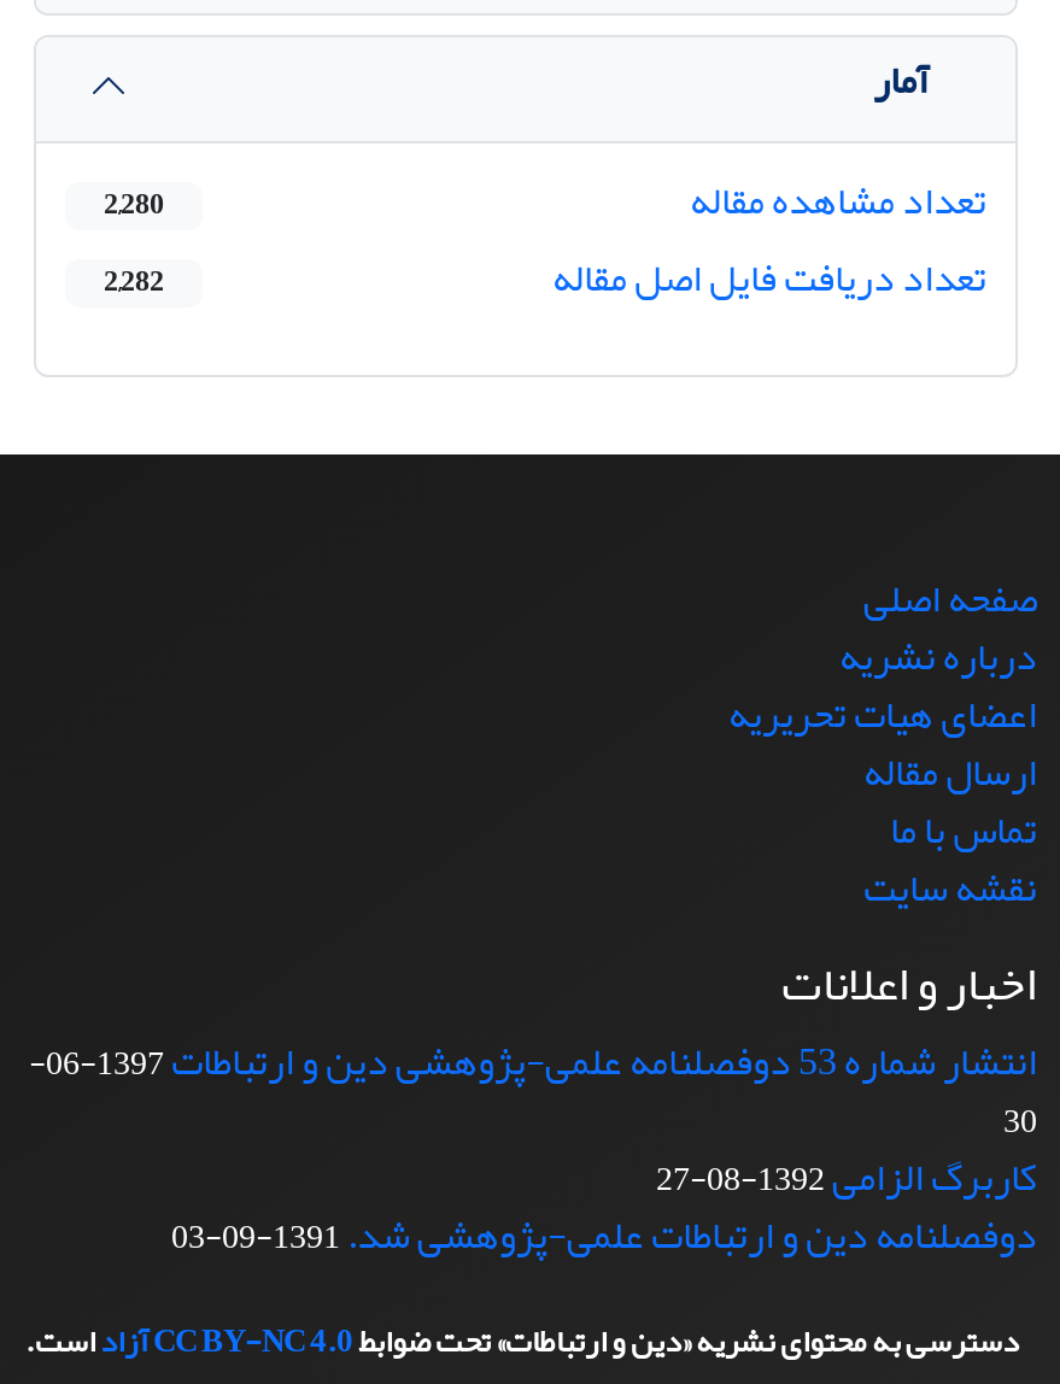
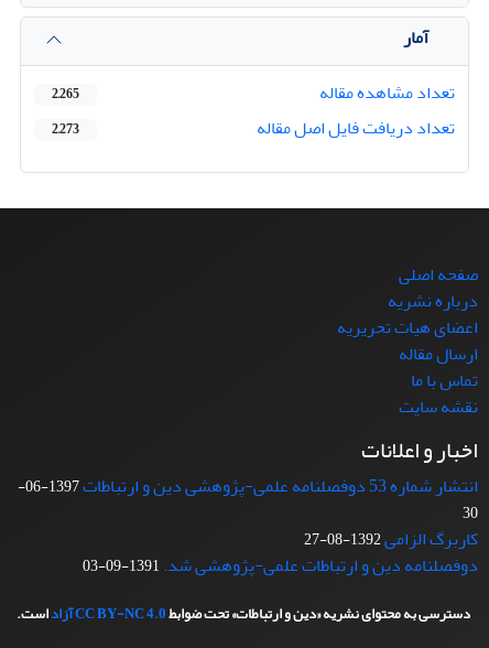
- 2,280
+ 2,265

- 2,282
+ 2,273
